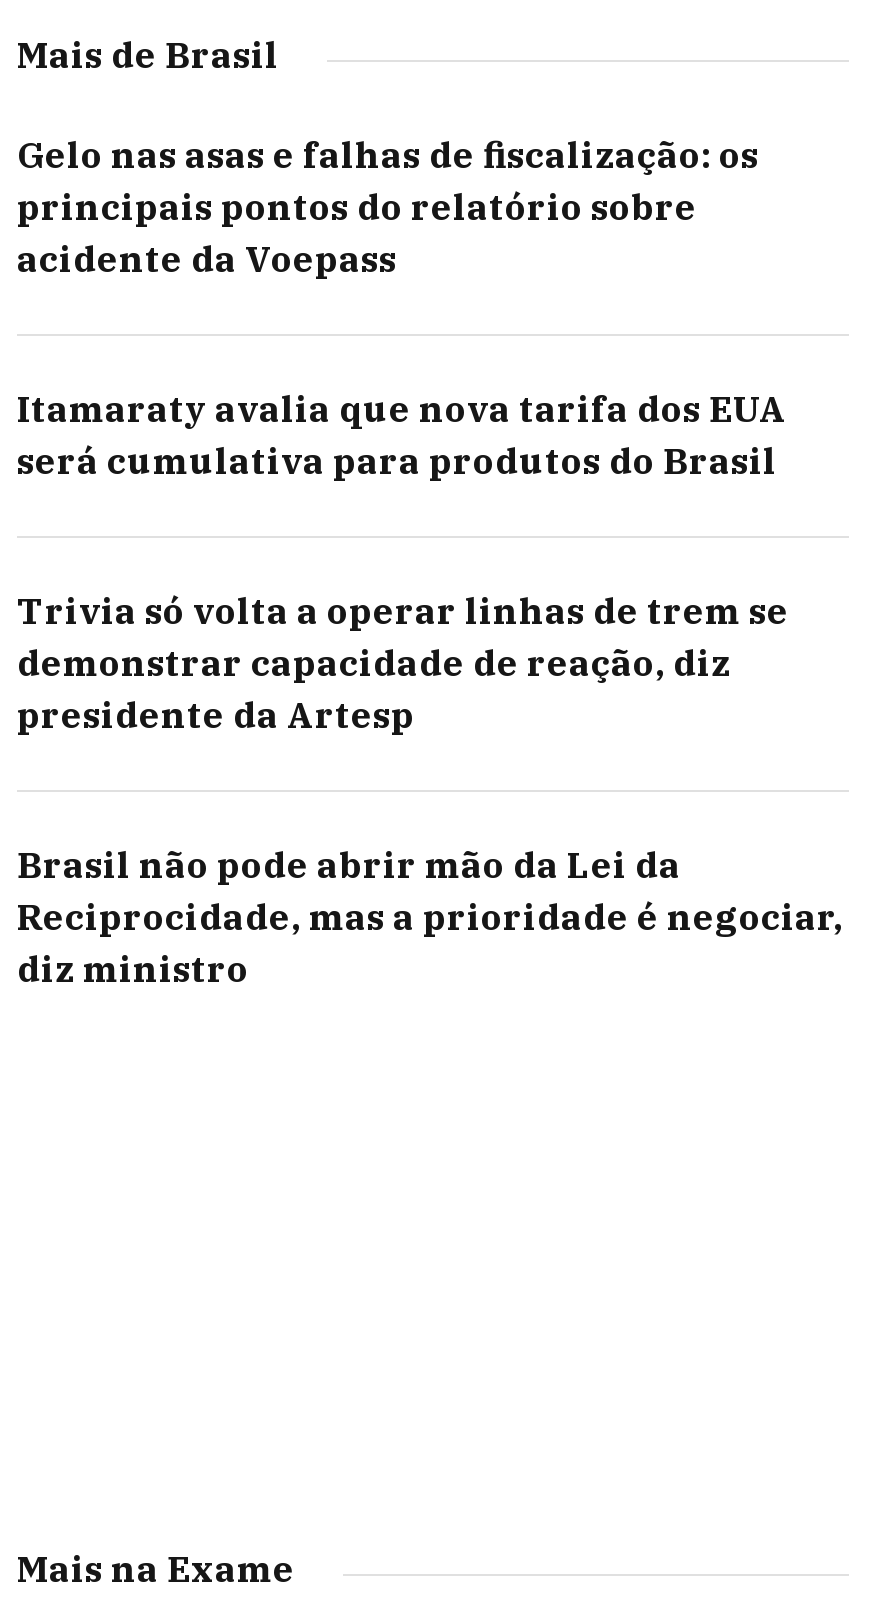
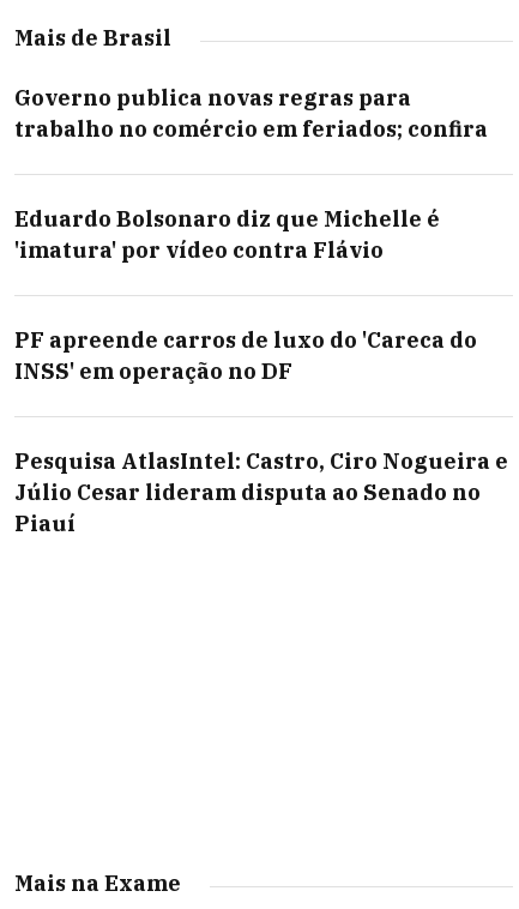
- Gelo nas asas e falhas de fiscalização: os
- principais pontos do relatório sobre
- acidente da Voepass
+ Governo publica novas regras para
+ trabalho no comércio em feriados; confira

- Itamaraty avalia que nova tarifa dos EUA
- será cumulativa para produtos do Brasil
+ Eduardo Bolsonaro diz que Michelle é
+ 'imatura' por vídeo contra Flávio

- Trivia só volta a operar linhas de trem se
- demonstrar capacidade de reação, diz
- presidente da Artesp
+ PF apreende carros de luxo do 'Careca do
+ INSS' em operação no DF

- Brasil não pode abrir mão da Lei da
- Reciprocidade, mas a prioridade é negociar,
- diz ministro
+ Pesquisa AtlasIntel: Castro, Ciro Nogueira e
+ Júlio Cesar lideram disputa ao Senado no
+ Piauí
